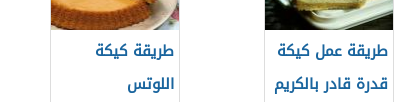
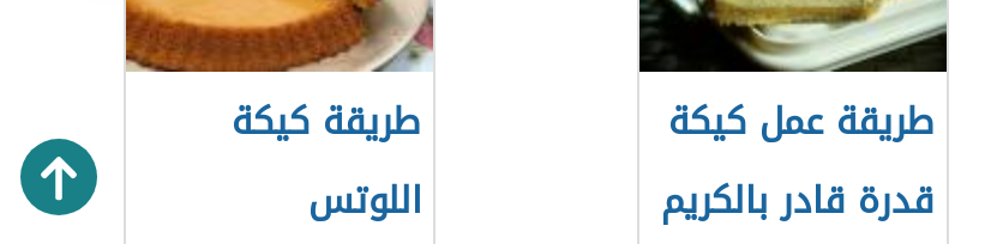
+ [image]
